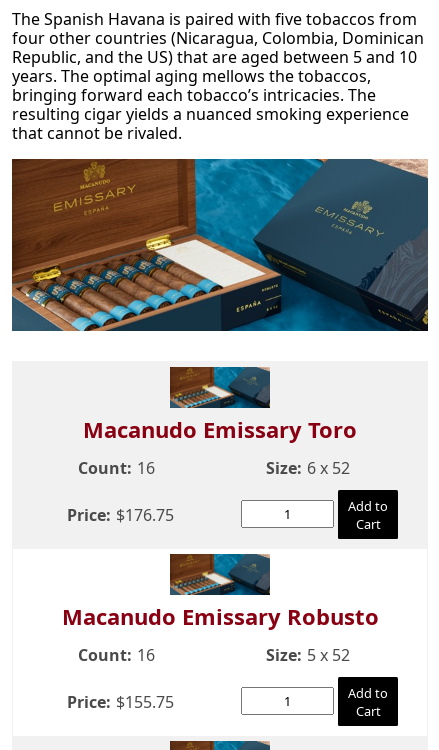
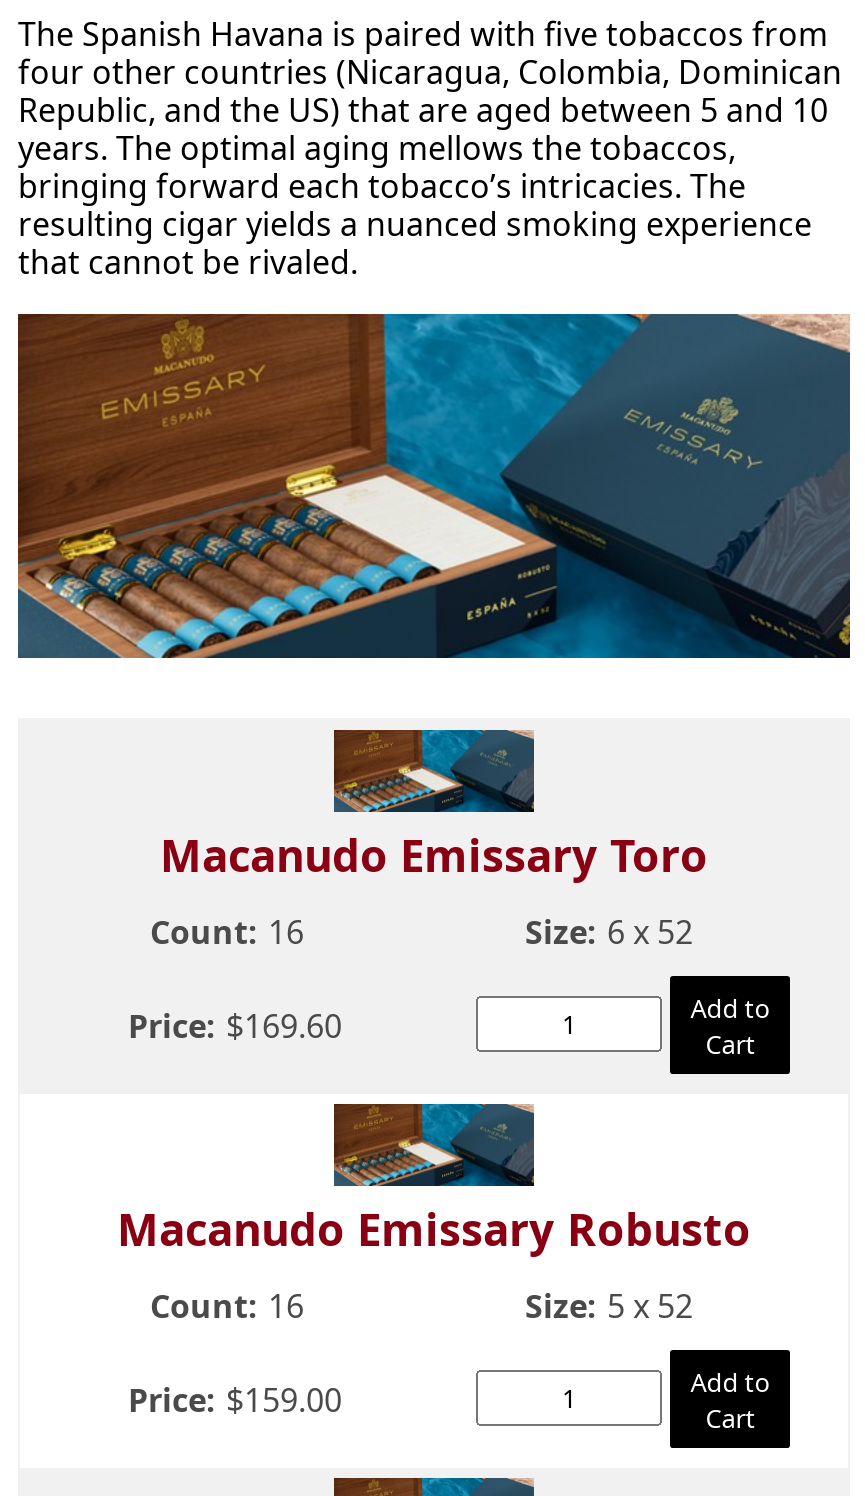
- Price: $176.75
+ Price: $169.60

- Price: $155.75
+ Price: $159.00
